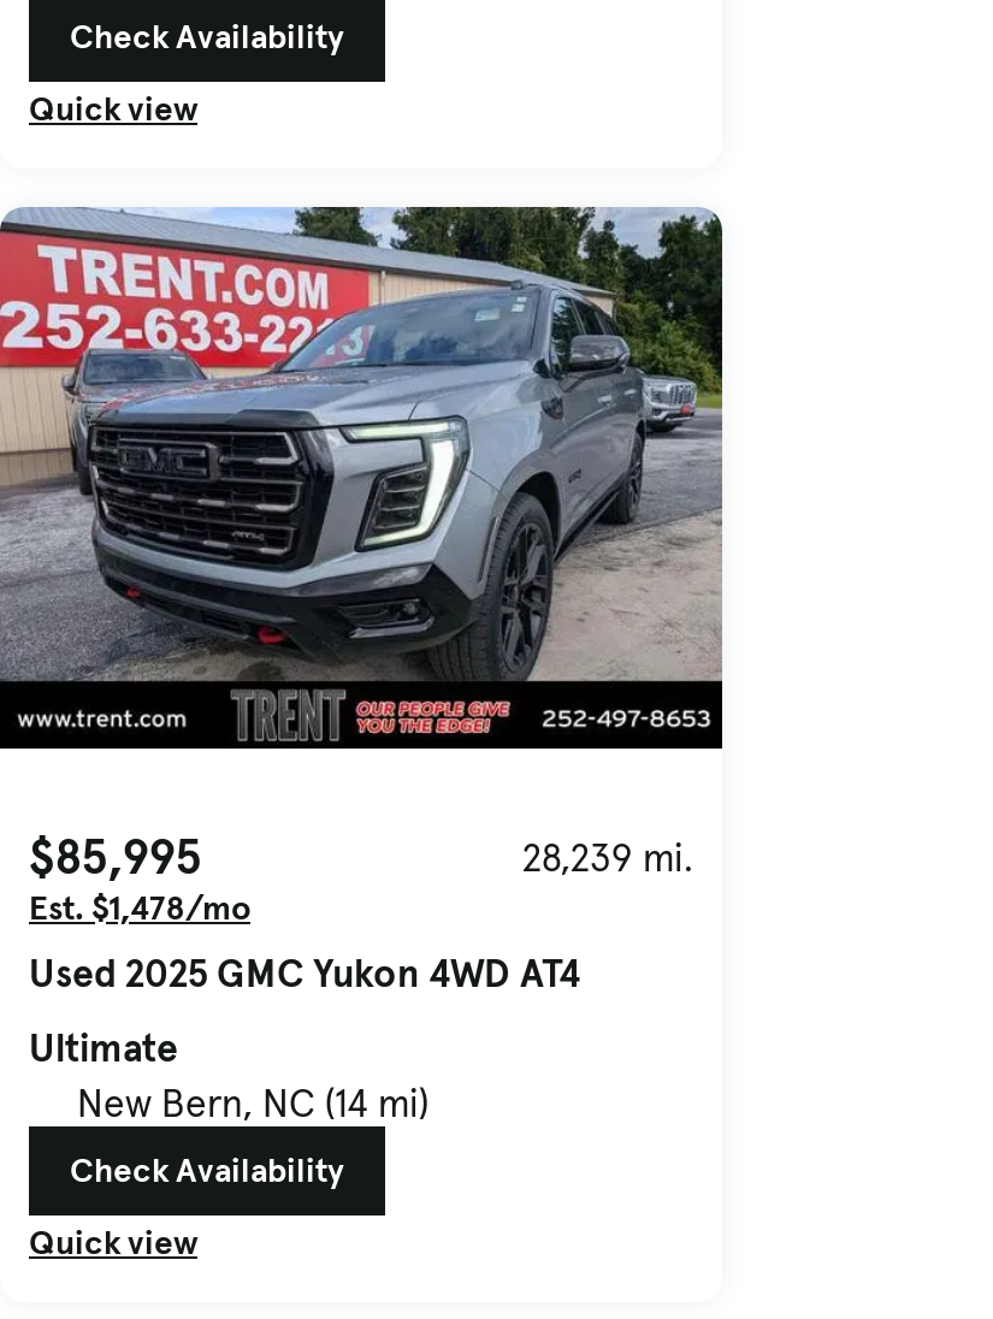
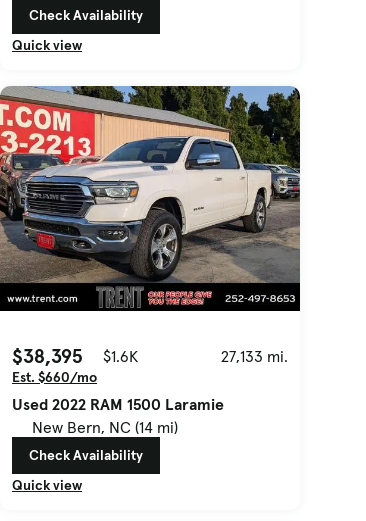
- [image]
+ [image]

- $85,995
- 28,239 mi.
- Est. $1,478/mo
- Used 2025 GMC Yukon 4WD AT4
- Ultimate
+ $38,395
+ $1.6K
+ 27,133 mi.
+ Est. $660/mo
+ Used 2022 RAM 1500 Laramie
